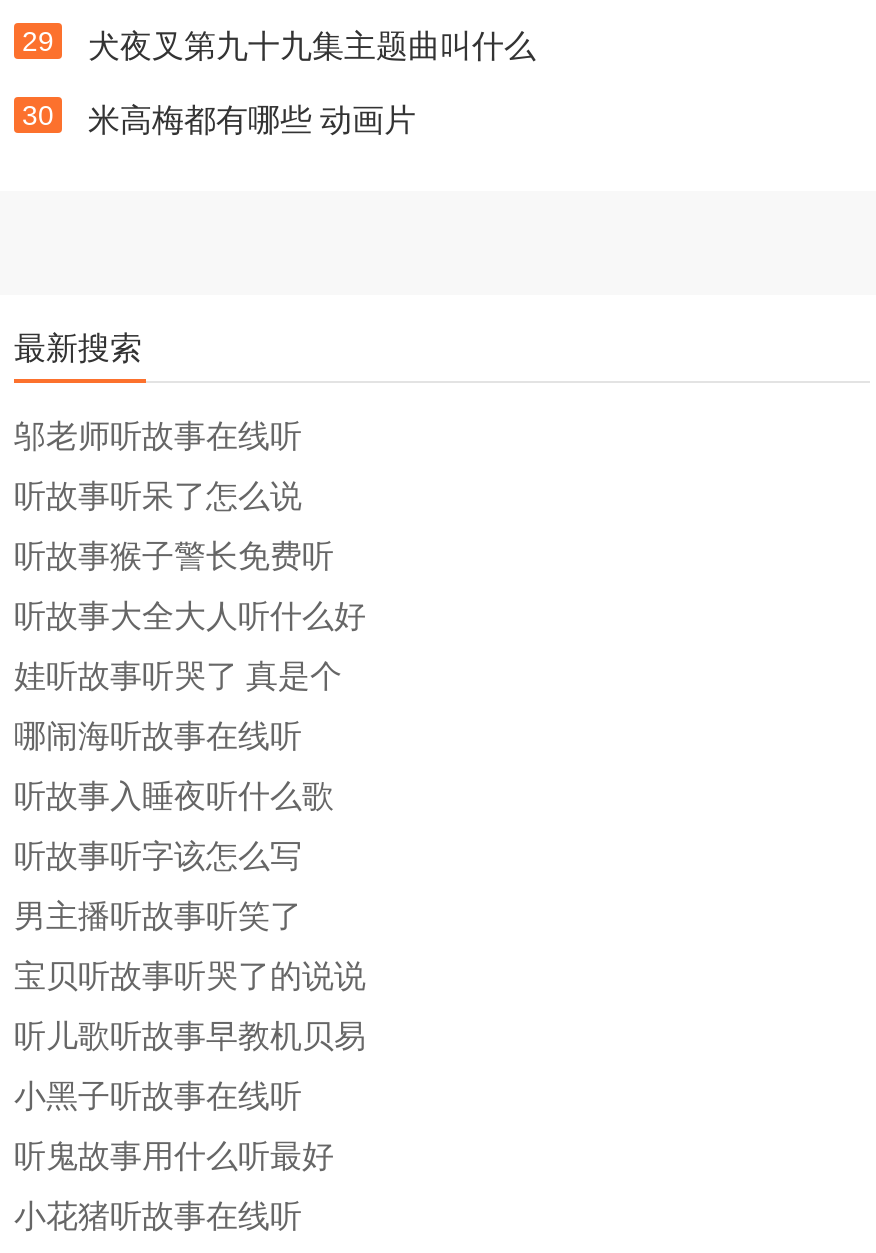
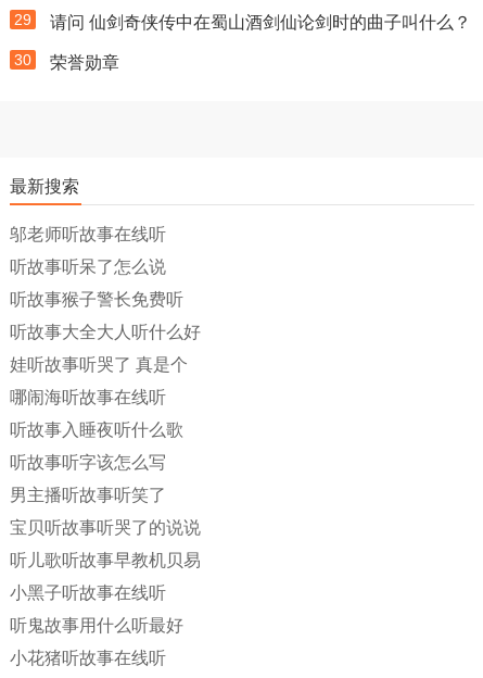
- 犬夜叉第九十九集主题曲叫什么
+ 请问 仙剑奇侠传中在蜀山酒剑仙论剑时的曲子叫什么？

- 米高梅都有哪些 动画片
+ 荣誉勋章
